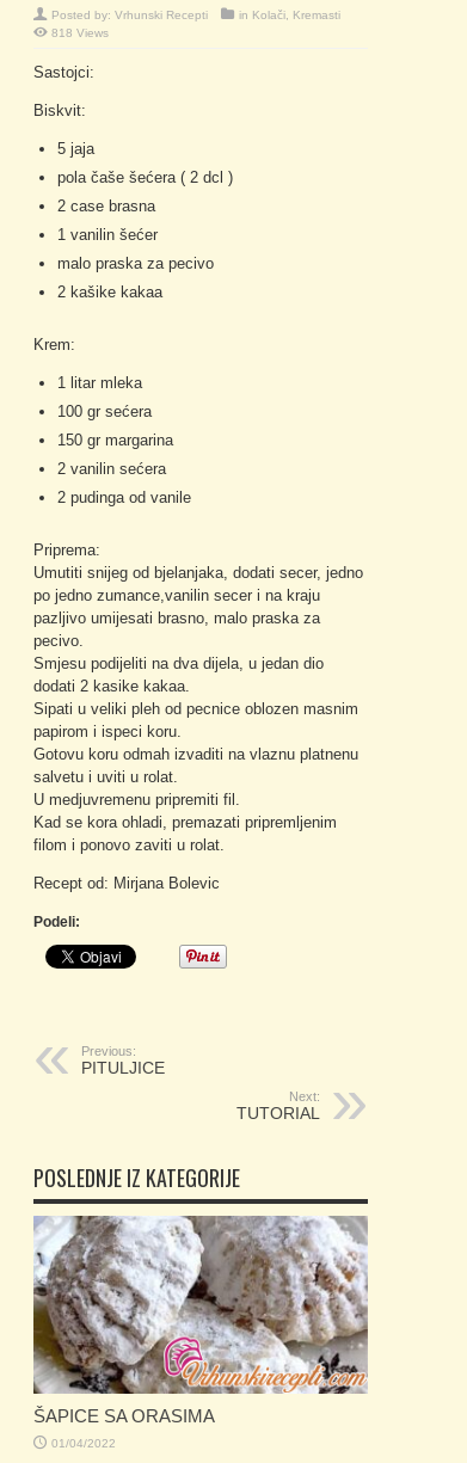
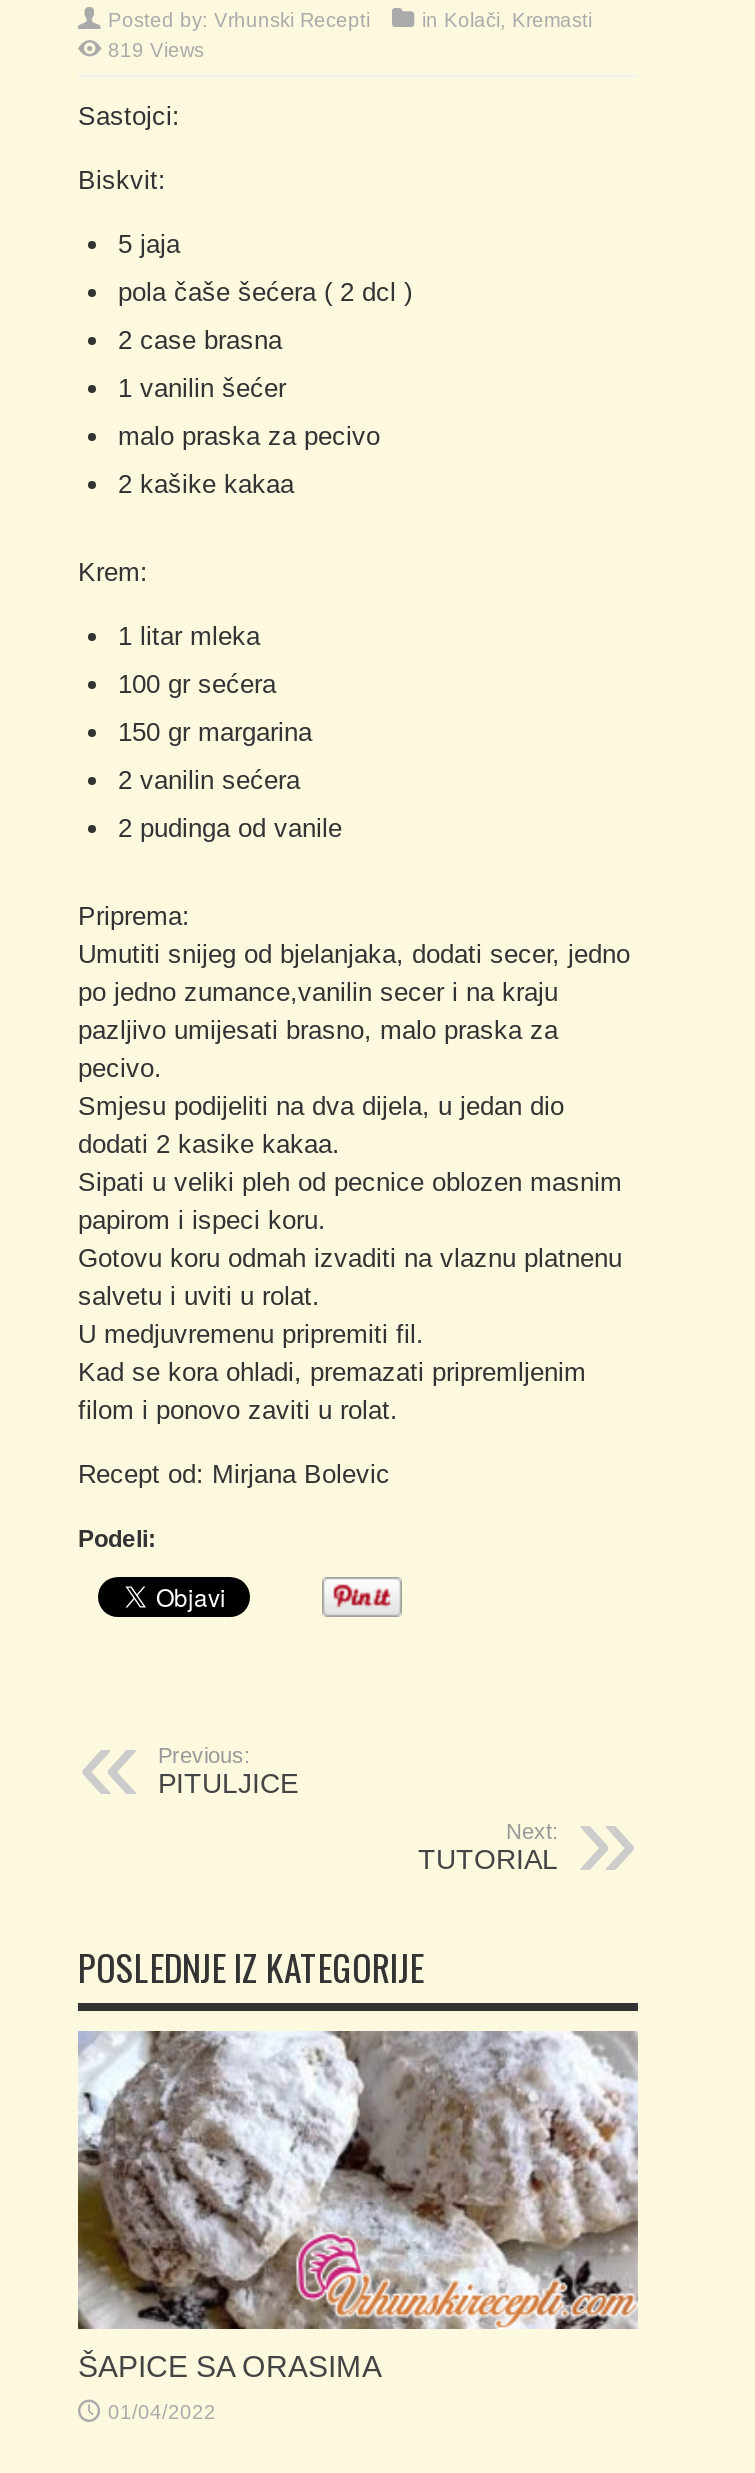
- 818 Views
+ 819 Views
